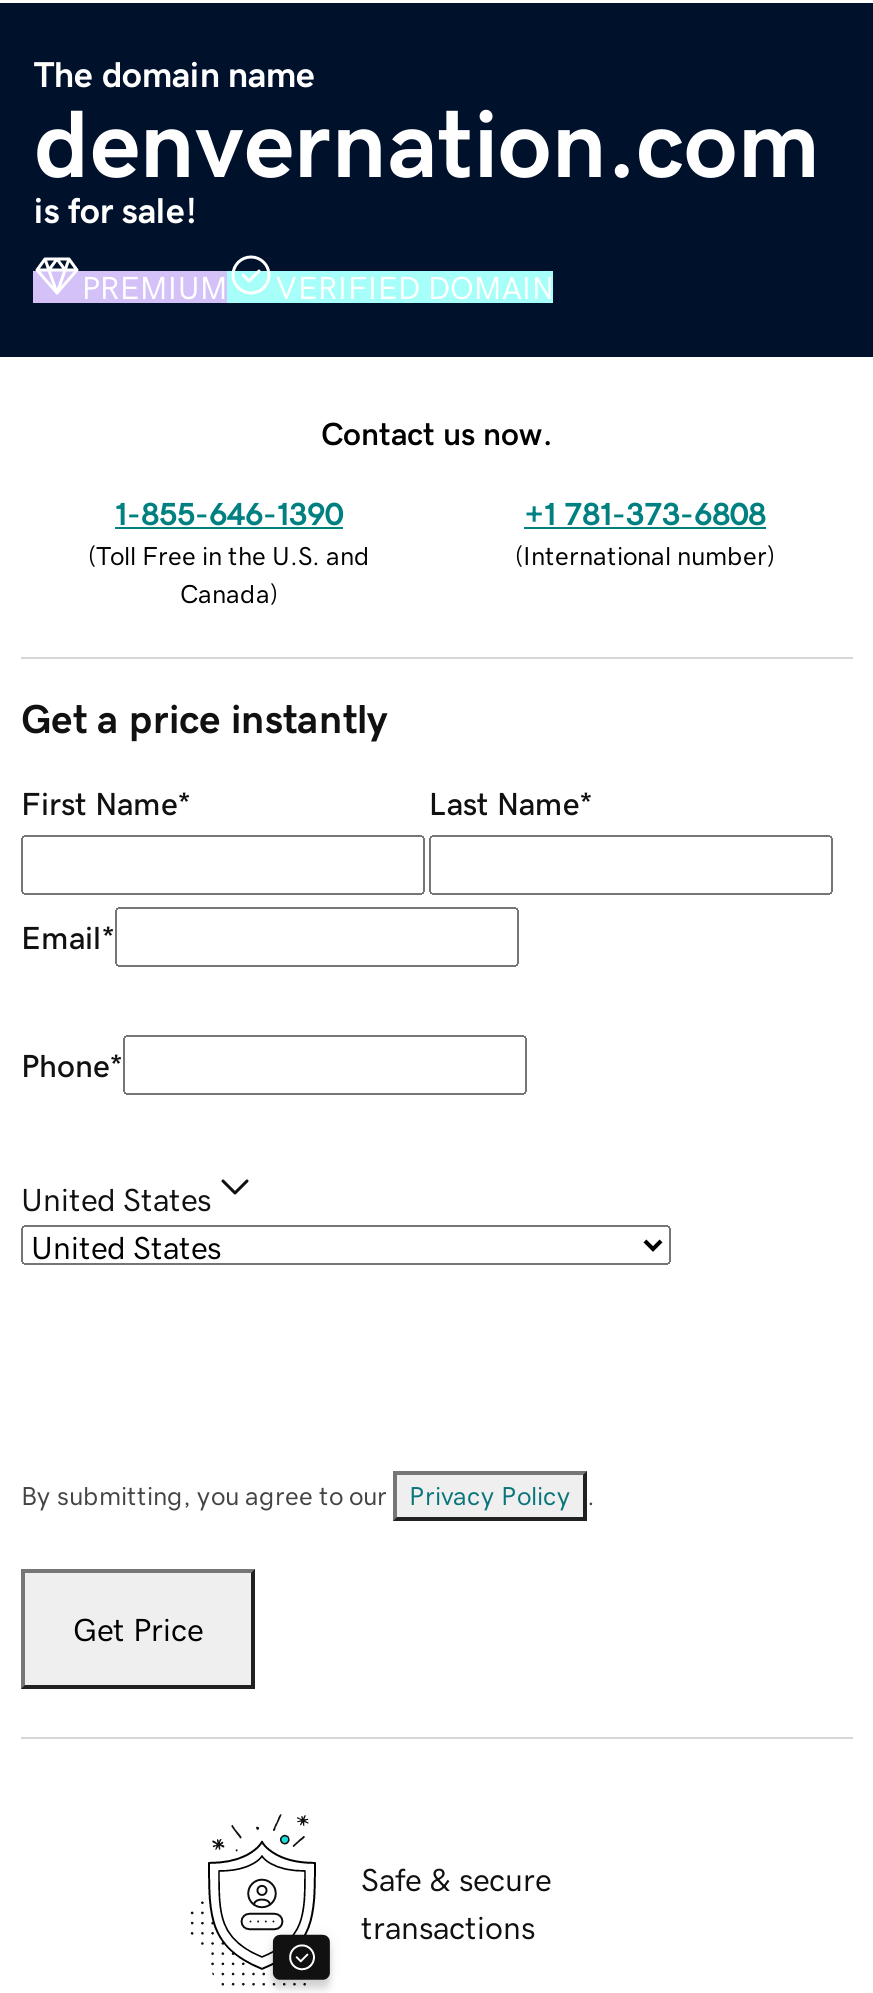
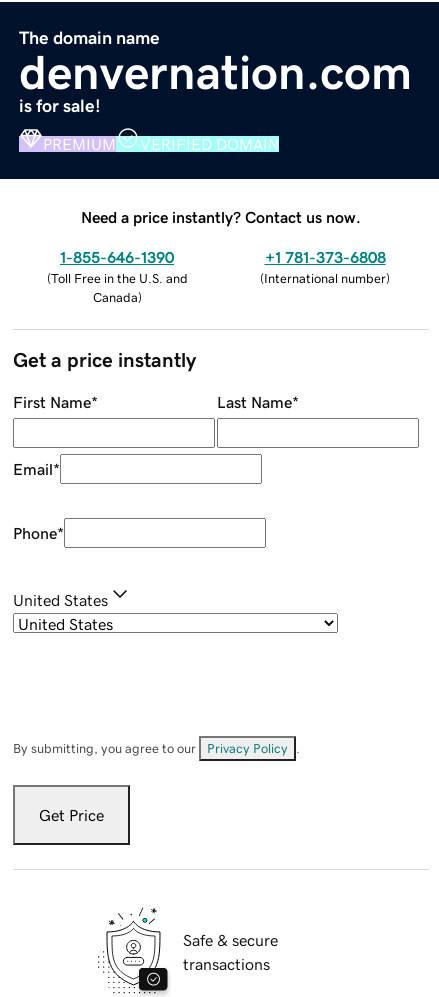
- Contact us now.
+ Need a price instantly? Contact us now.
